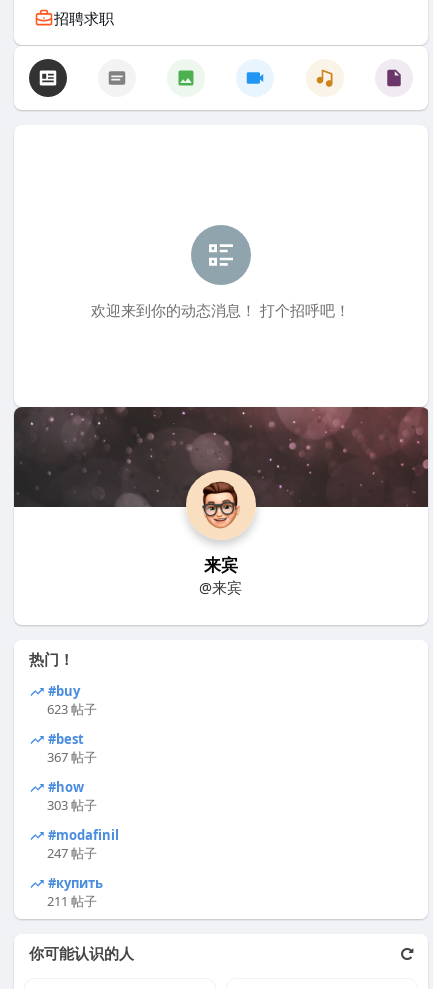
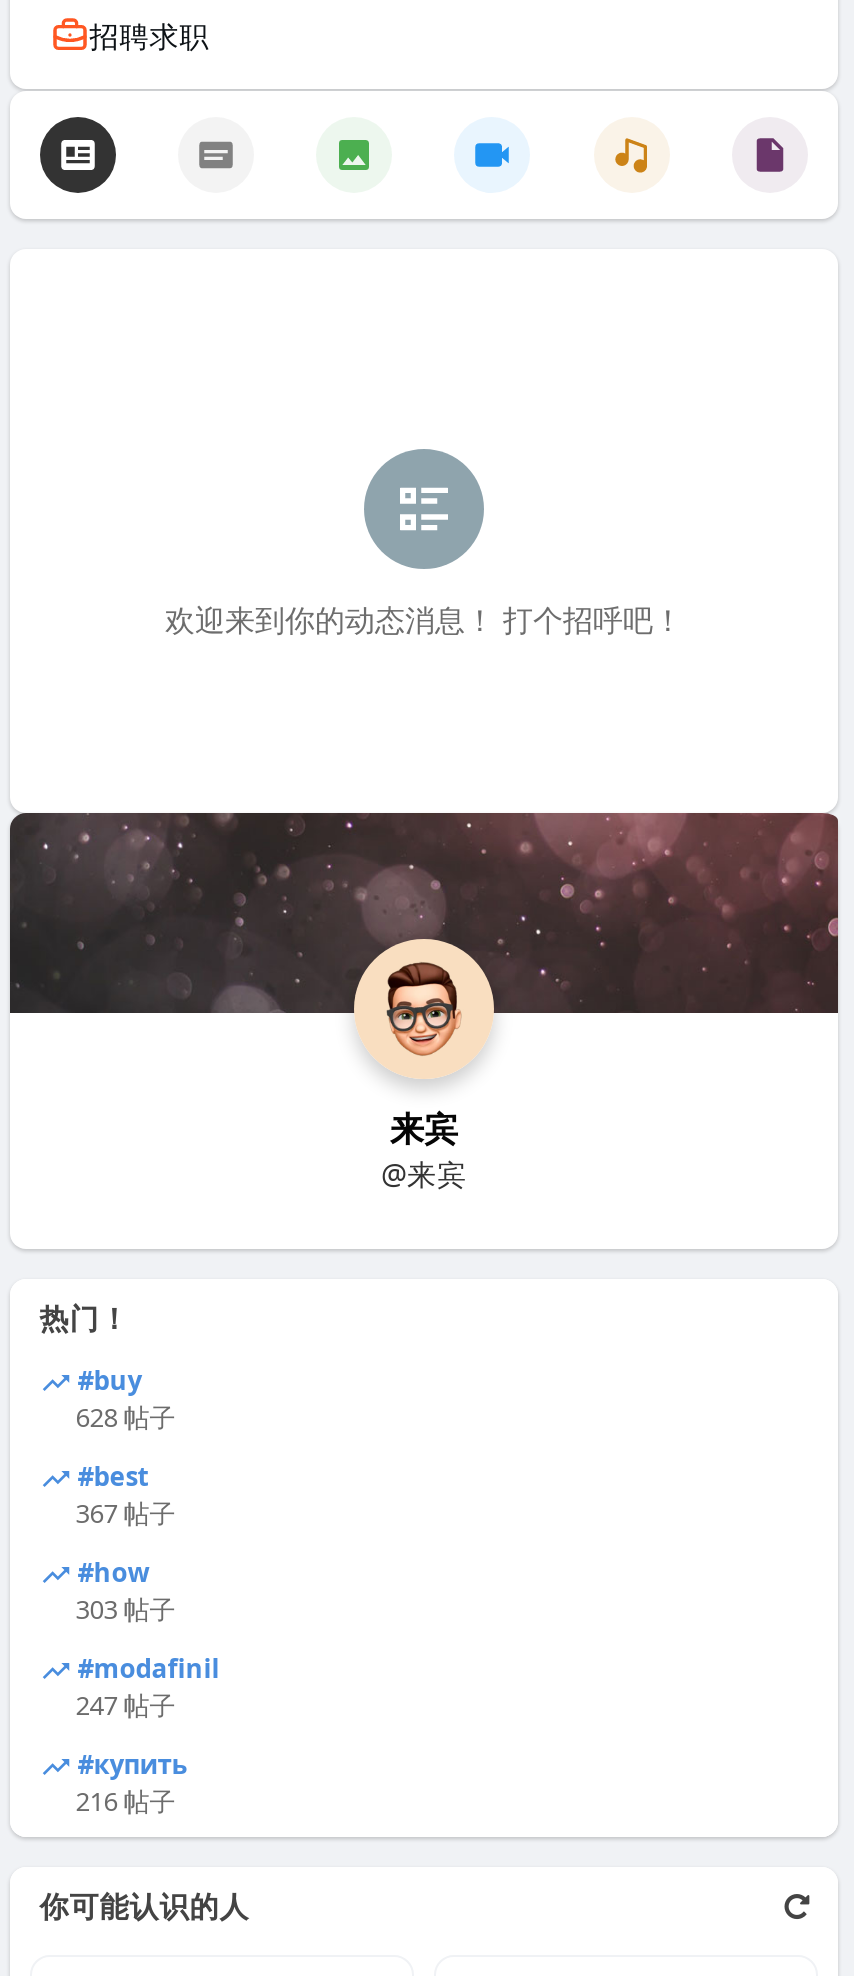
- 623 帖子
+ 628 帖子

- 211 帖子
+ 216 帖子
